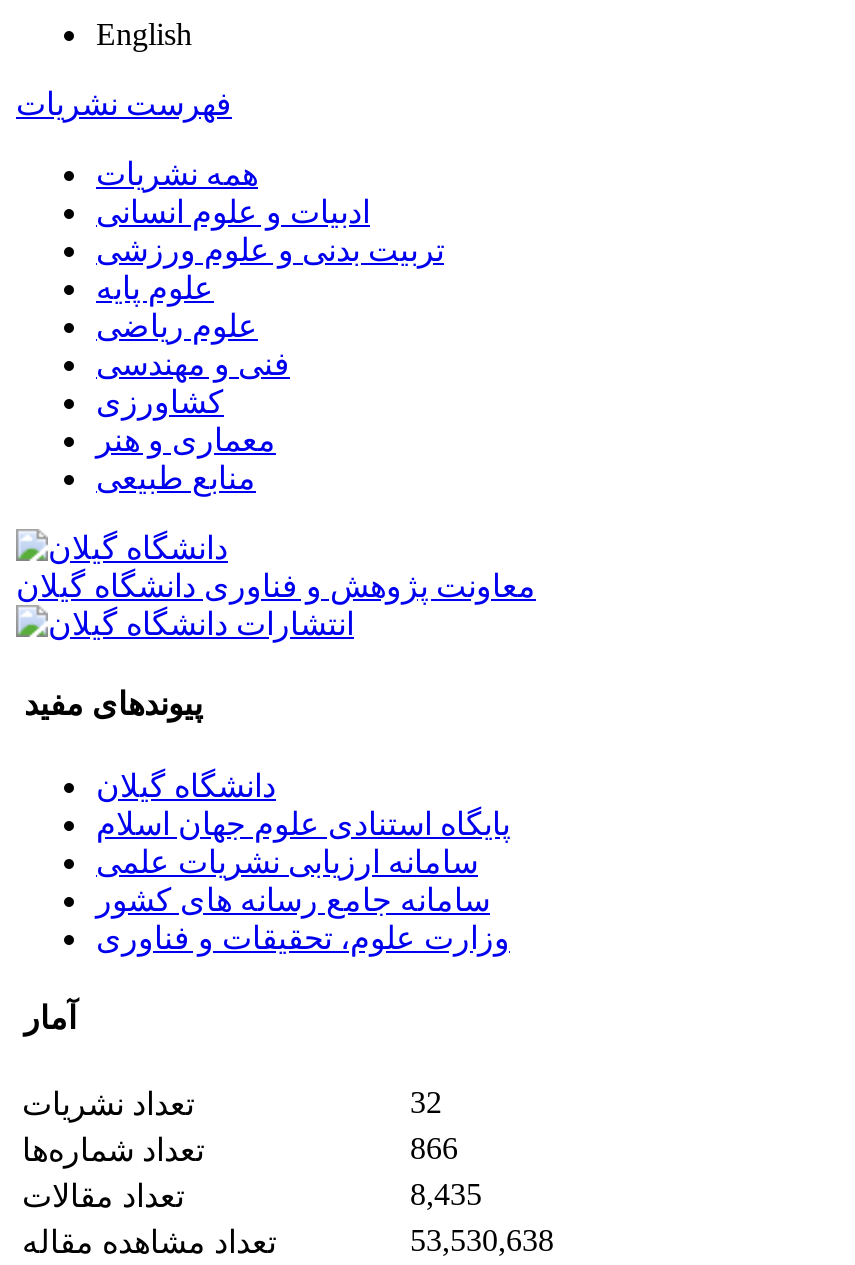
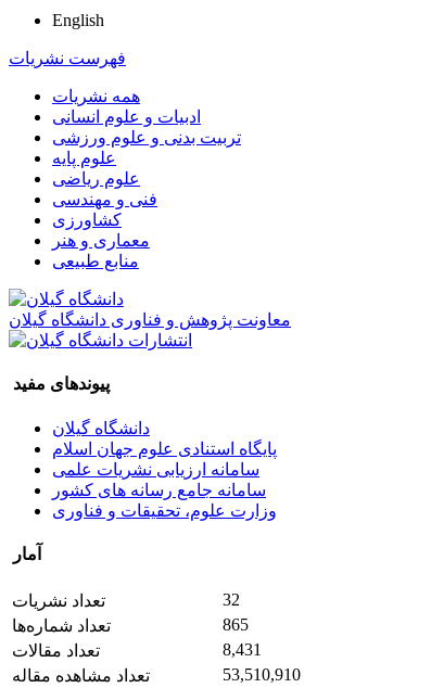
- 866
+ 865

- 8,435
+ 8,431

- 53,530,638
+ 53,510,910
